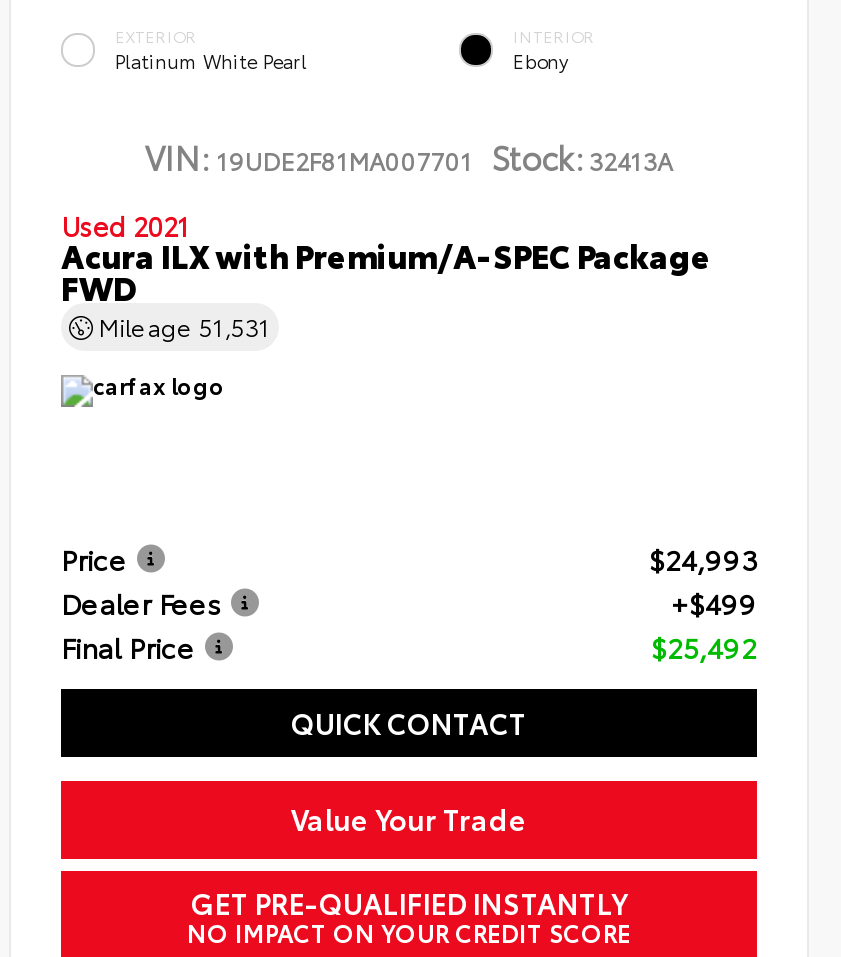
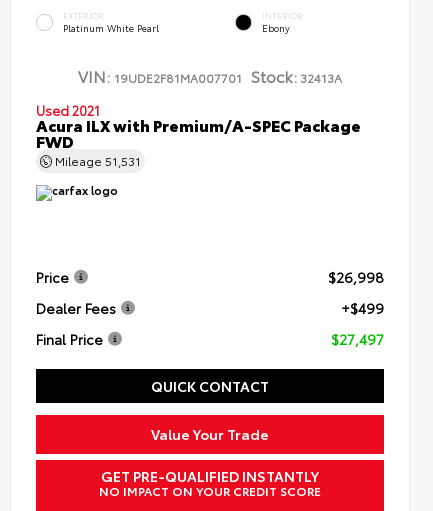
- $24,993
+ $26,998

- $25,492
+ $27,497
